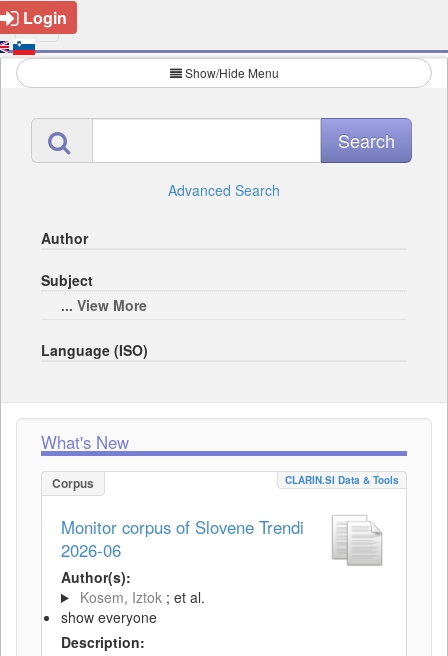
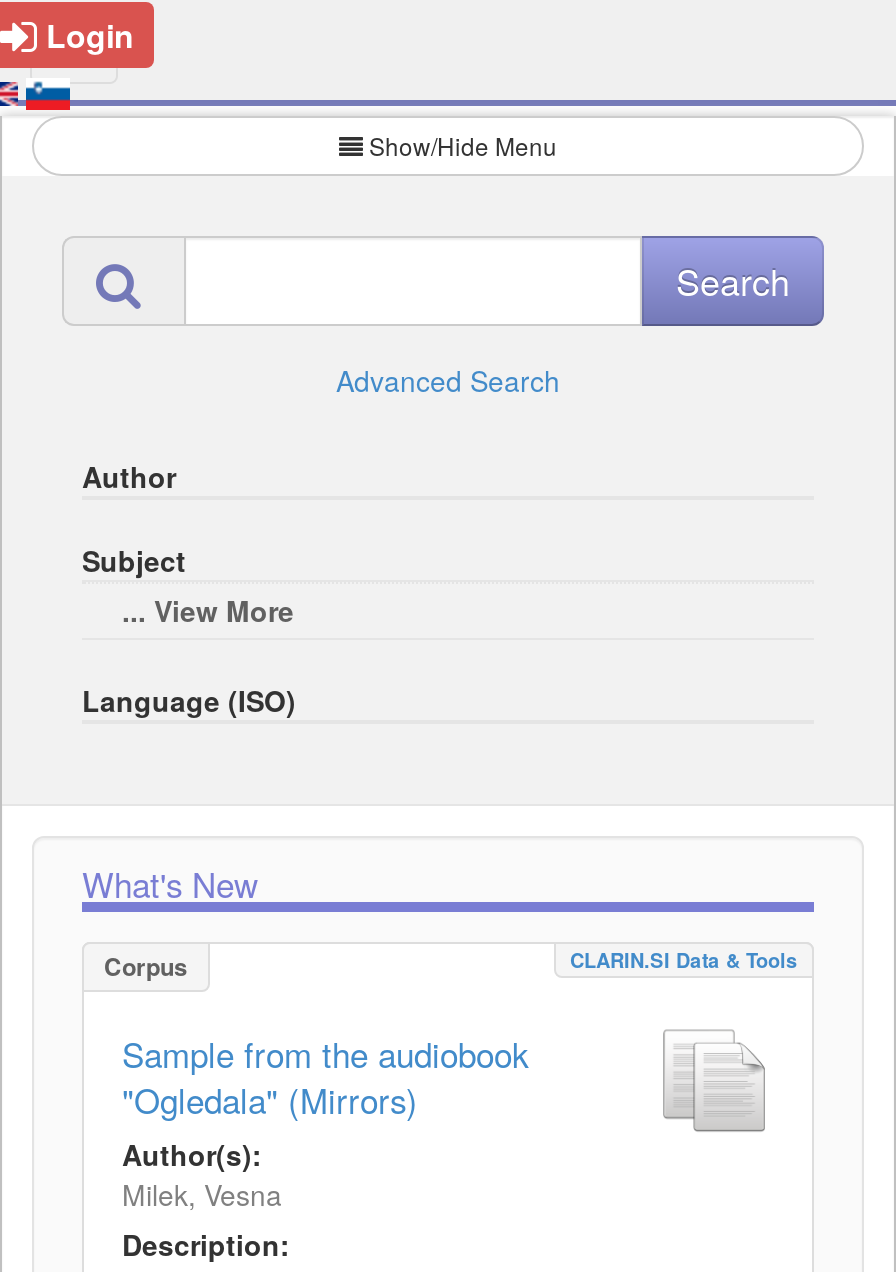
- Monitor corpus of Slovene Trendi
- 2026-06
+ Sample from the audiobook
+ "Ogledala" (Mirrors)

- Kosem, Iztok ; et al.
- show everyone
+ Milek, Vesna
